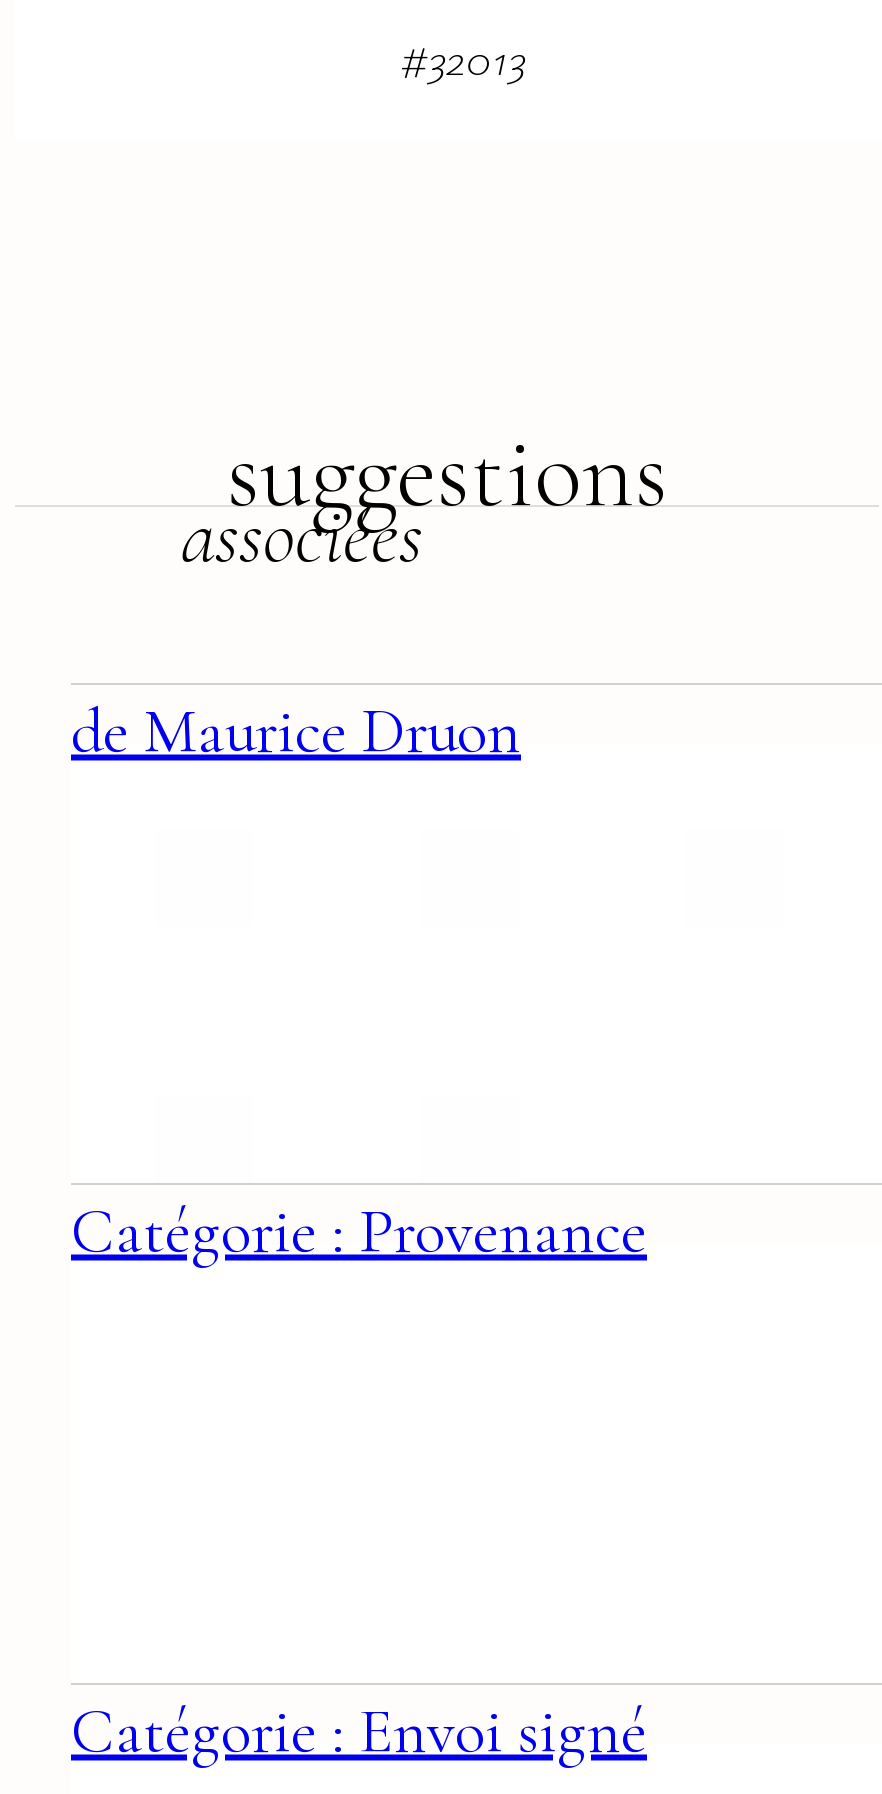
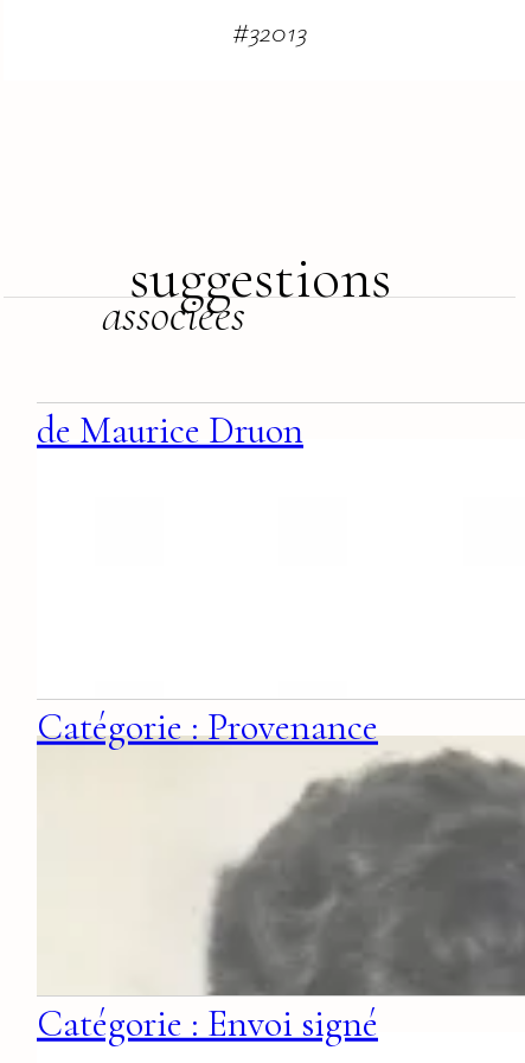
+ [image]
